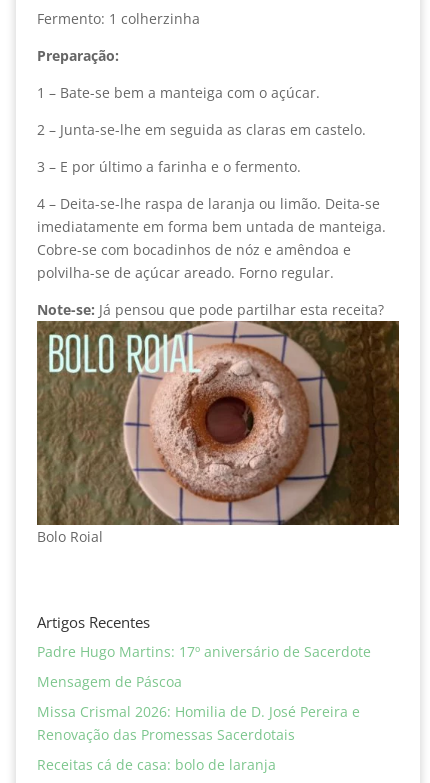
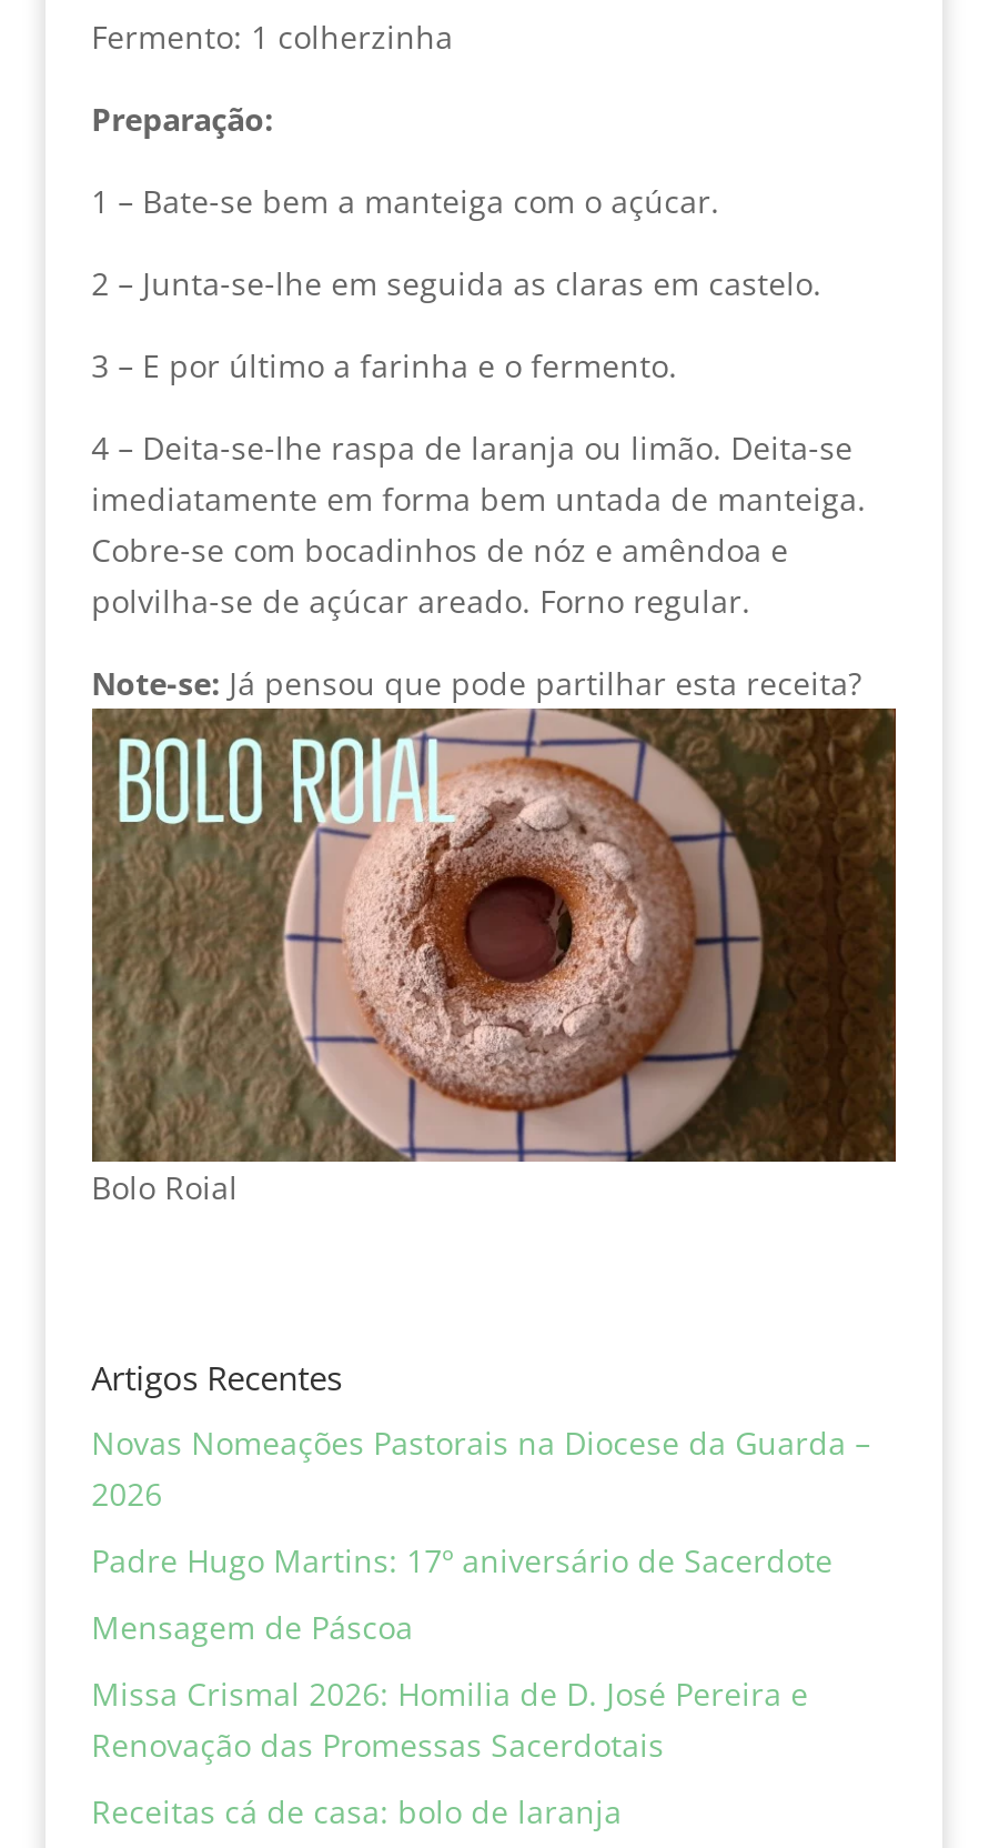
+ Novas Nomeações Pastorais na Diocese da Guarda –
+ 2026
